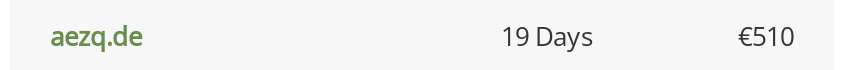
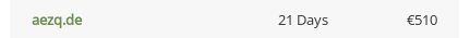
- 19 Days
+ 21 Days
